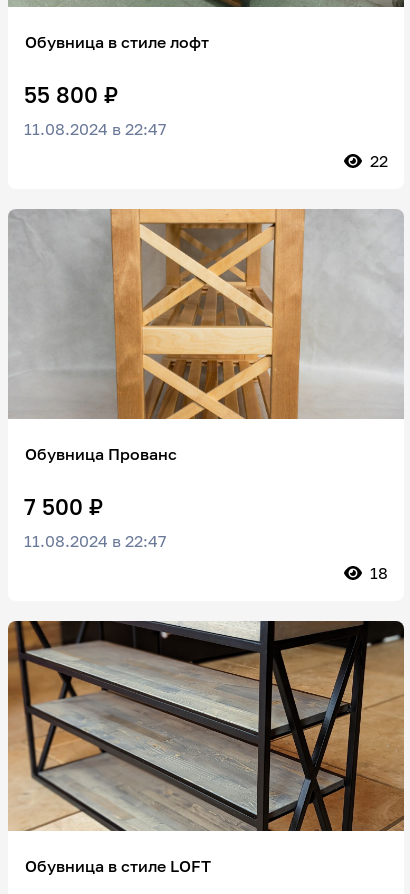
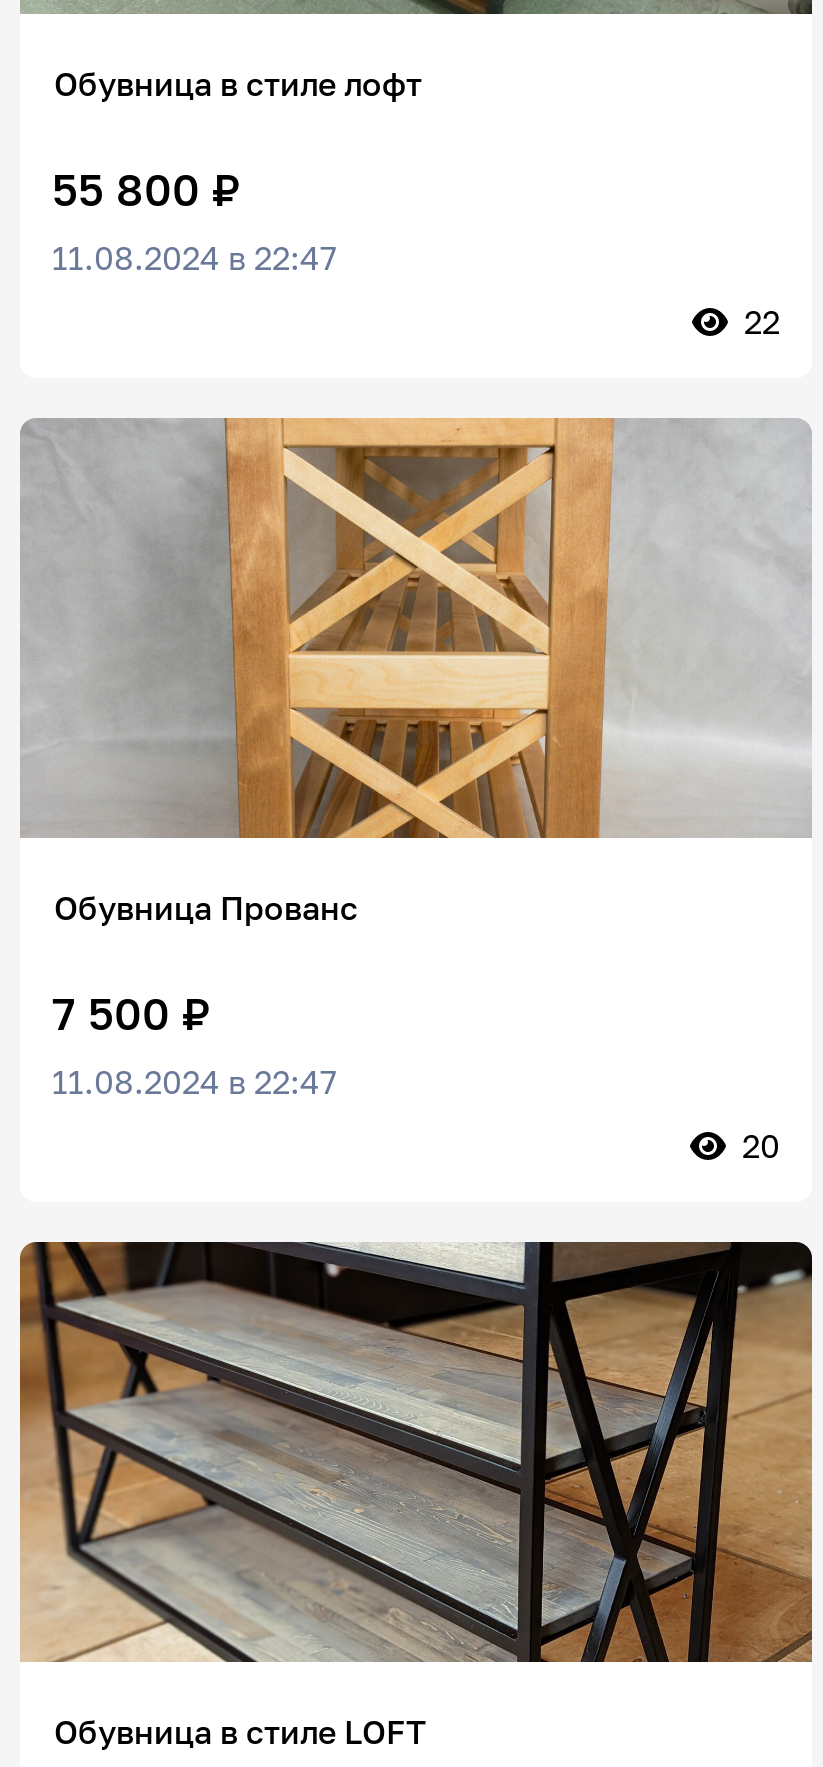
- 18
+ 20
